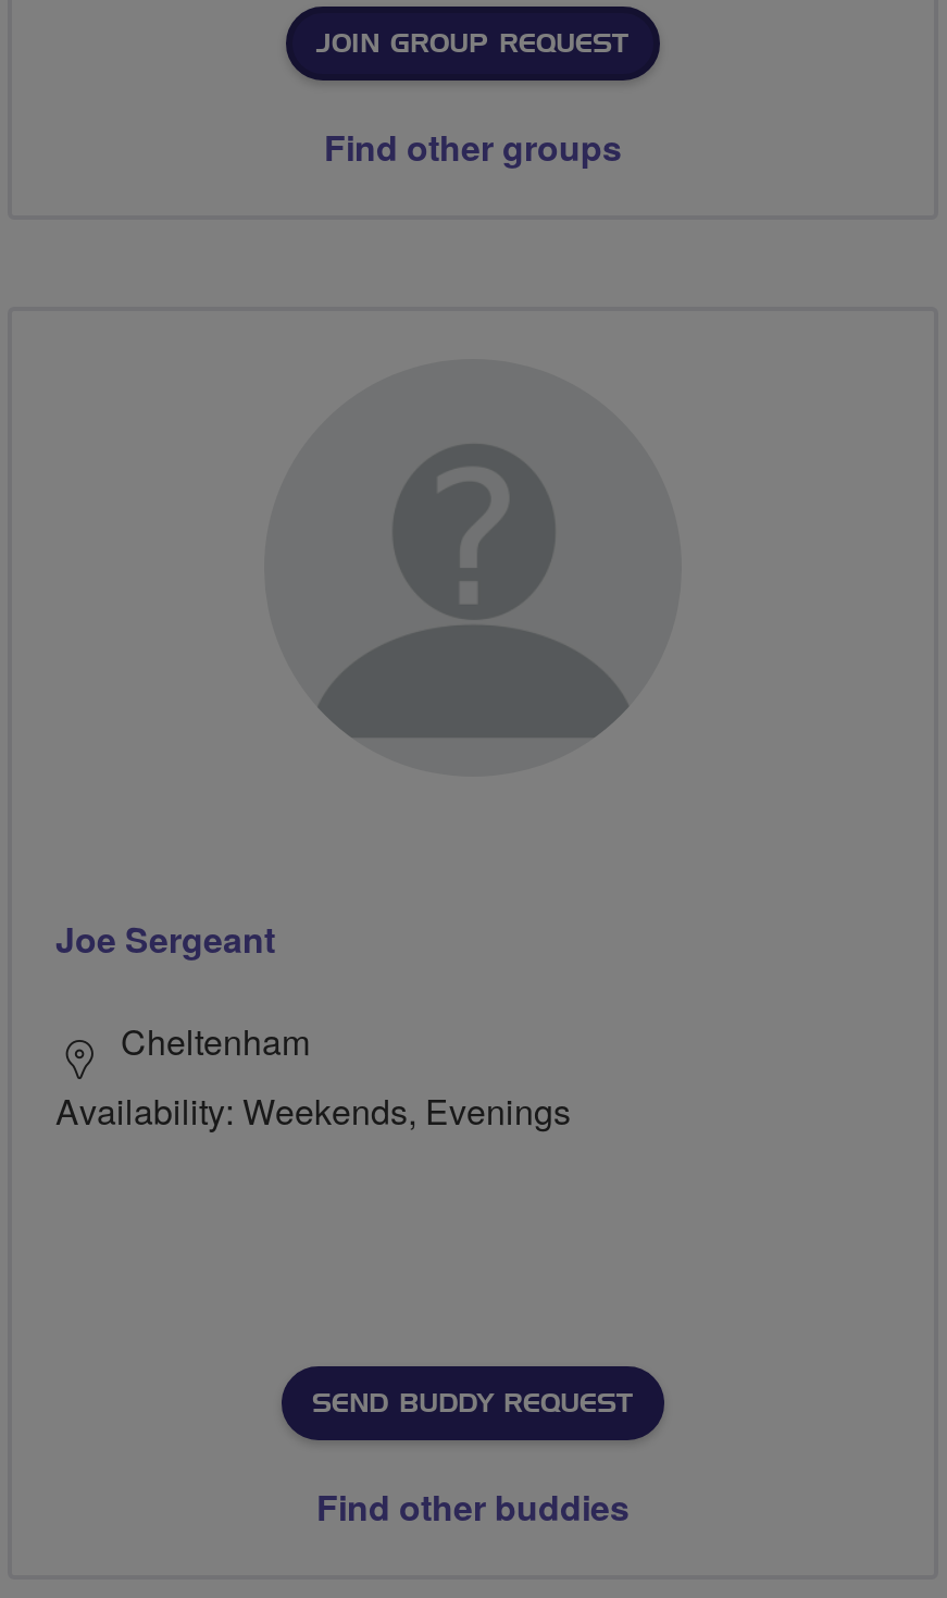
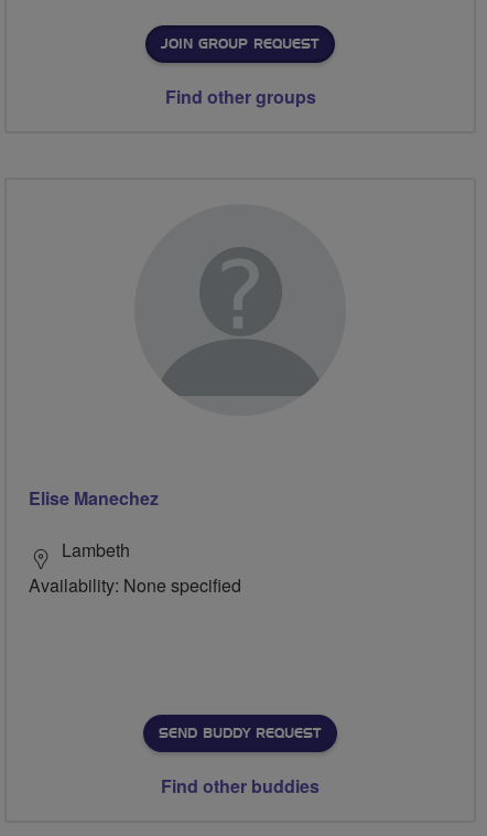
- Joe Sergeant
+ Elise Manechez

- Cheltenham
- Availability: Weekends, Evenings
+ Lambeth
+ Availability: None specified
